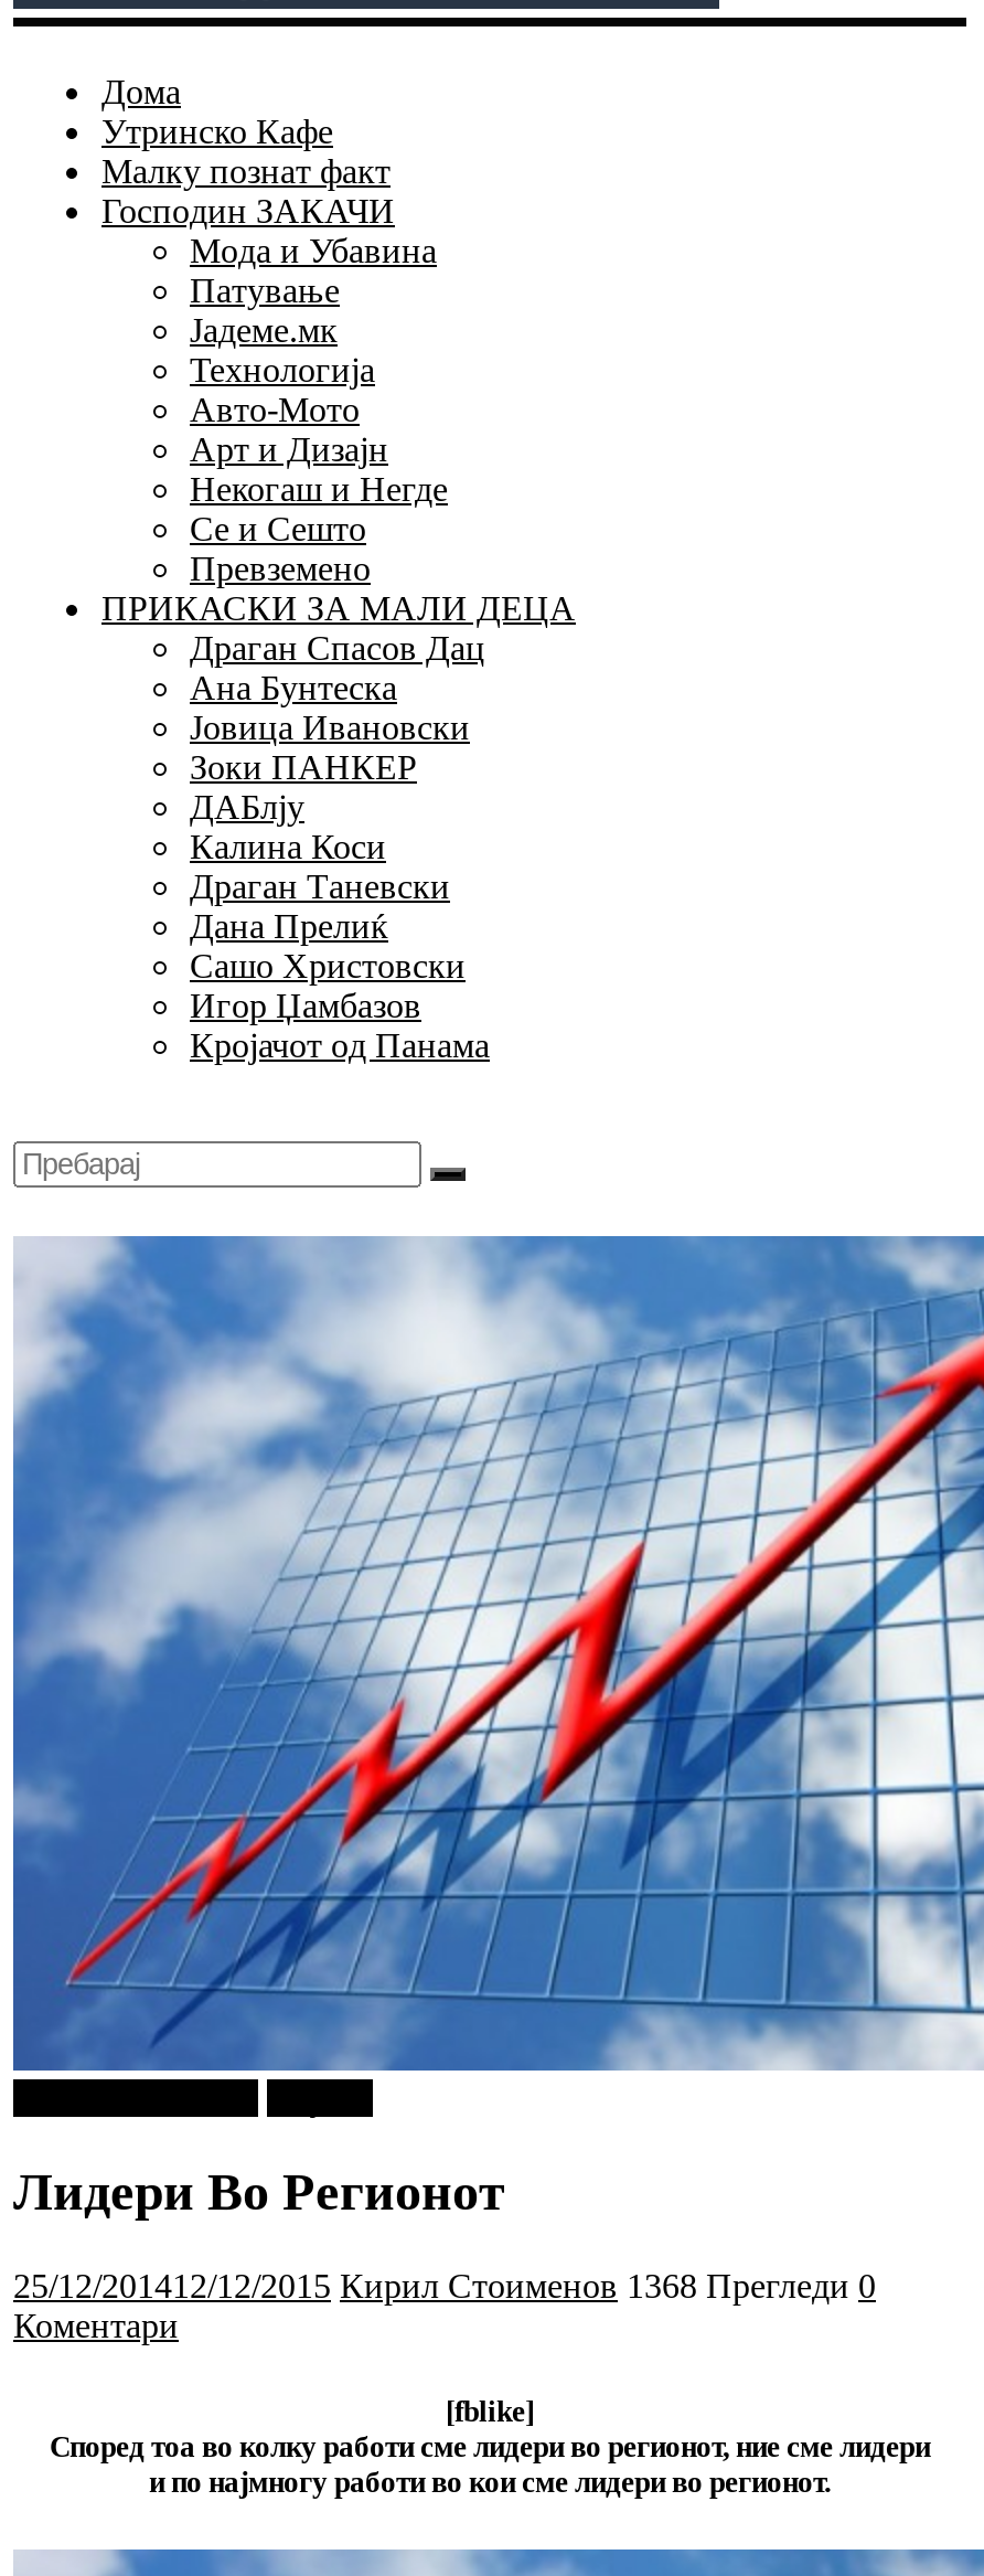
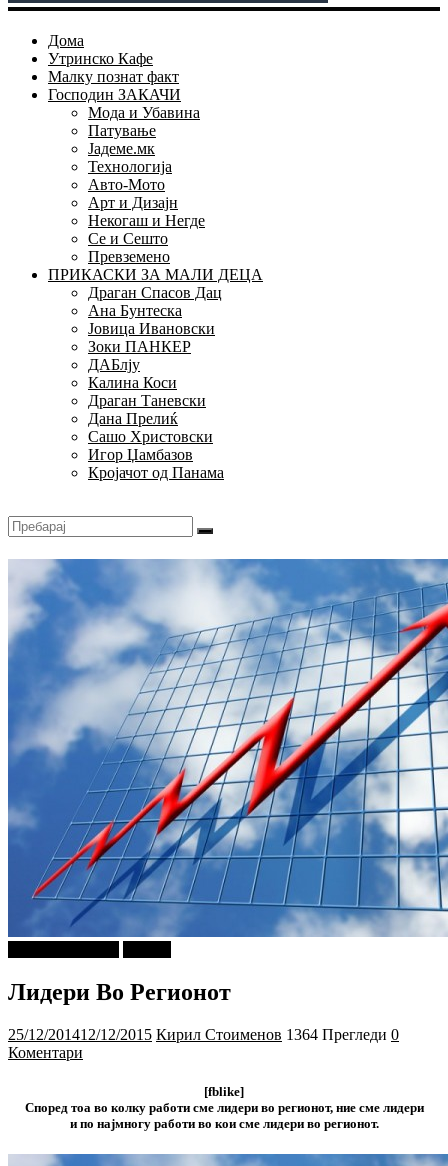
- 25/12/201412/12/2015 Кирил Стоименов 1368 Прегледи 0
+ 25/12/201412/12/2015 Кирил Стоименов 1364 Прегледи 0
